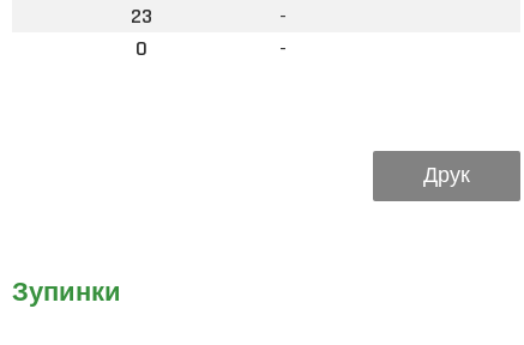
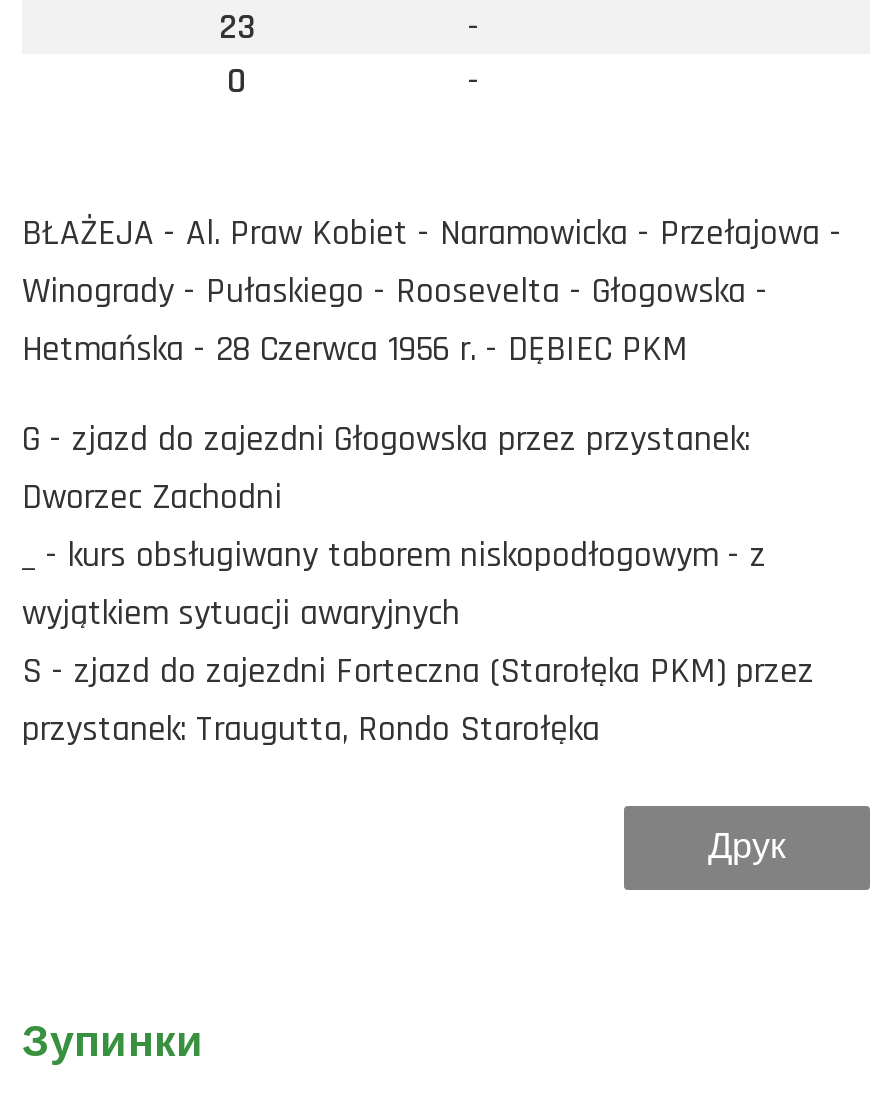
+ BŁAŻEJA - Al. Praw Kobiet - Naramowicka - Przełajowa -
+ Winogrady - Pułaskiego - Roosevelta - Głogowska -
+ Hetmańska - 28 Czerwca 1956 r. - DĘBIEC PKM
+ G - zjazd do zajezdni Głogowska przez przystanek:
+ Dworzec Zachodni
+ _ - kurs obsługiwany taborem niskopodłogowym - z
+ wyjątkiem sytuacji awaryjnych
+ S - zjazd do zajezdni Forteczna (Starołęka PKM) przez
+ przystanek: Traugutta, Rondo Starołęka
